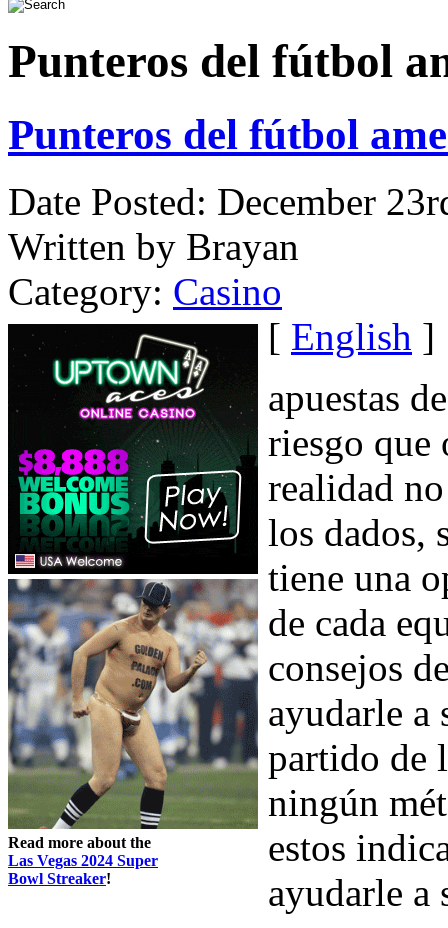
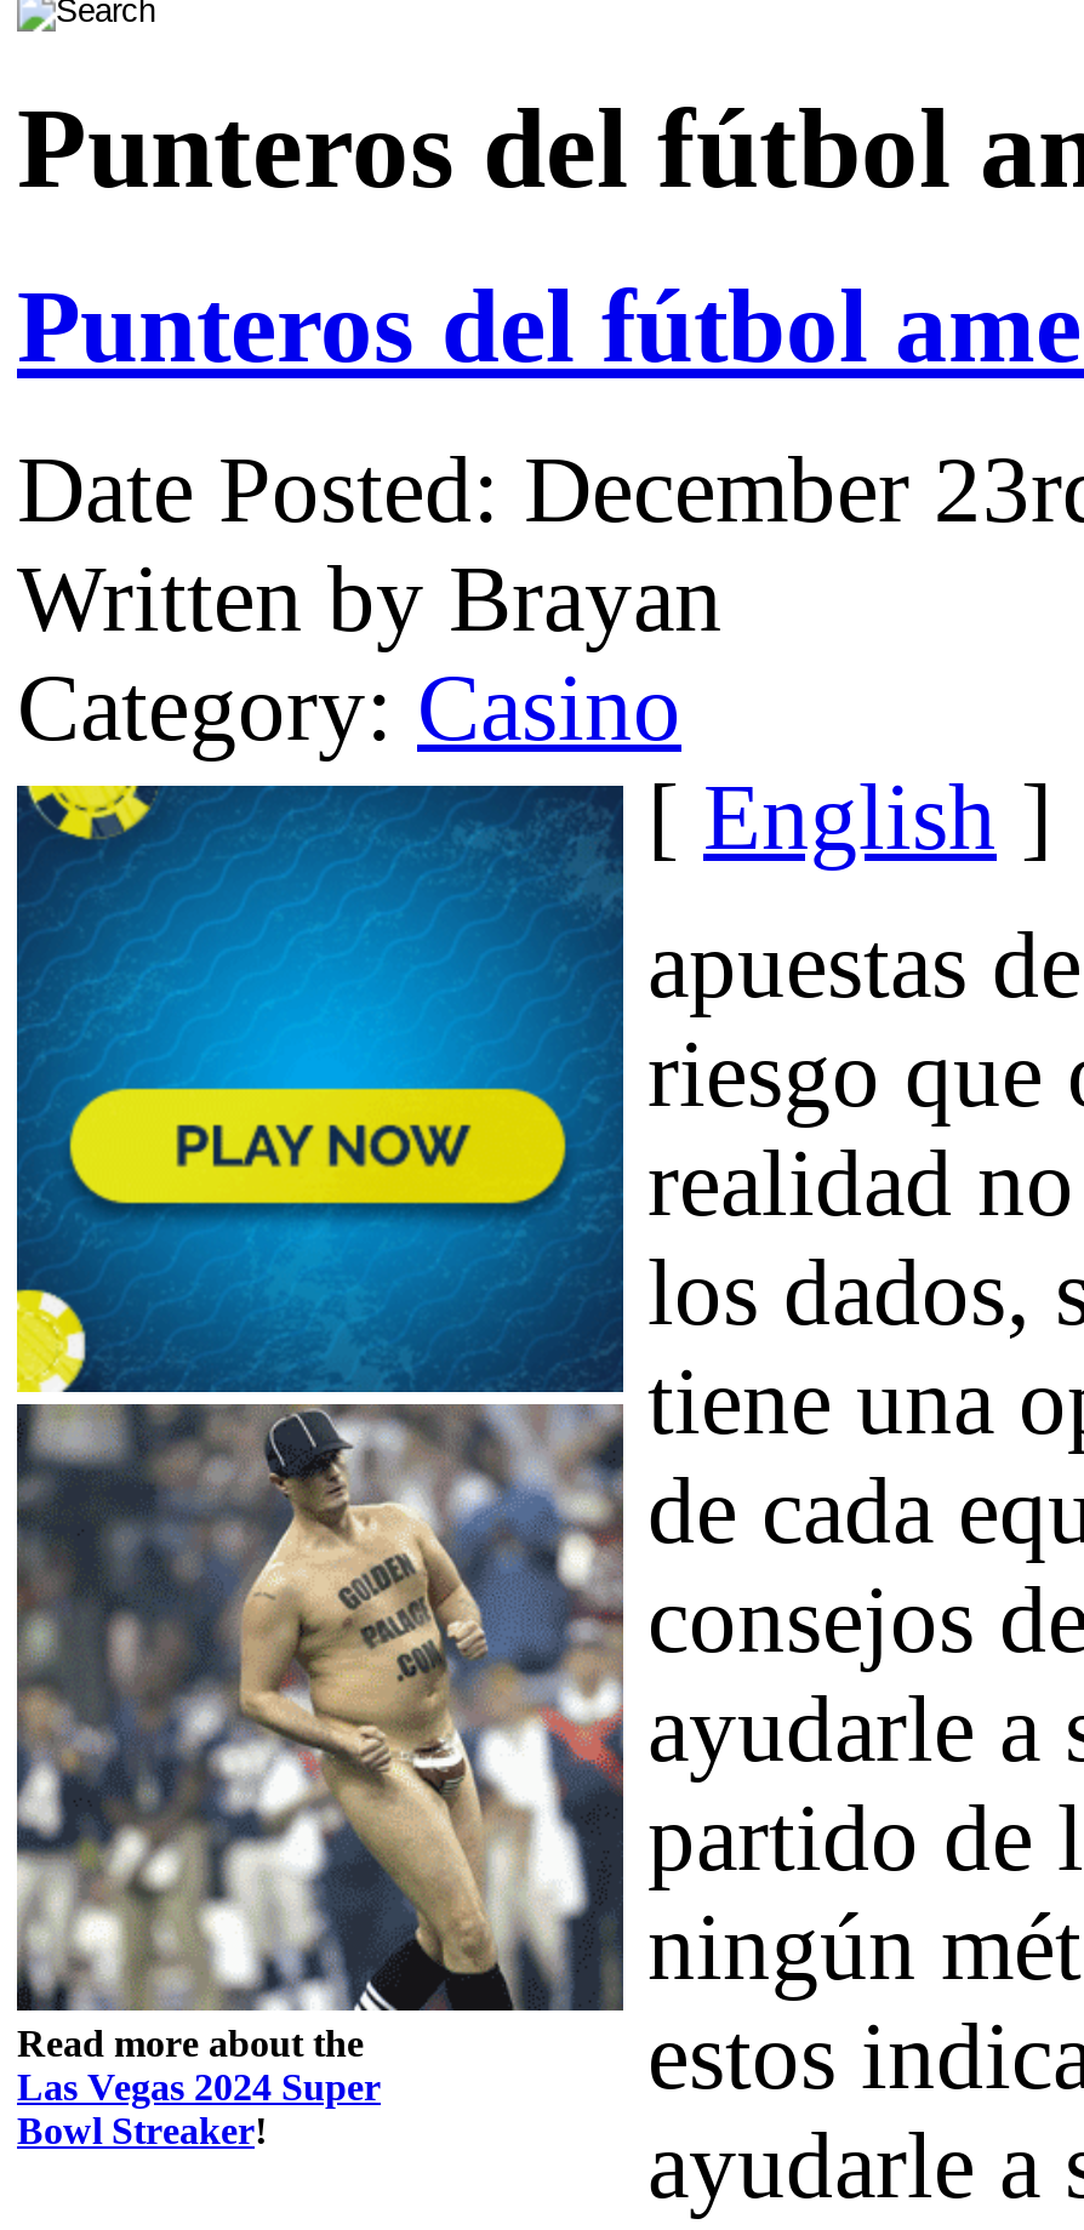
- [image]
+ [image]
